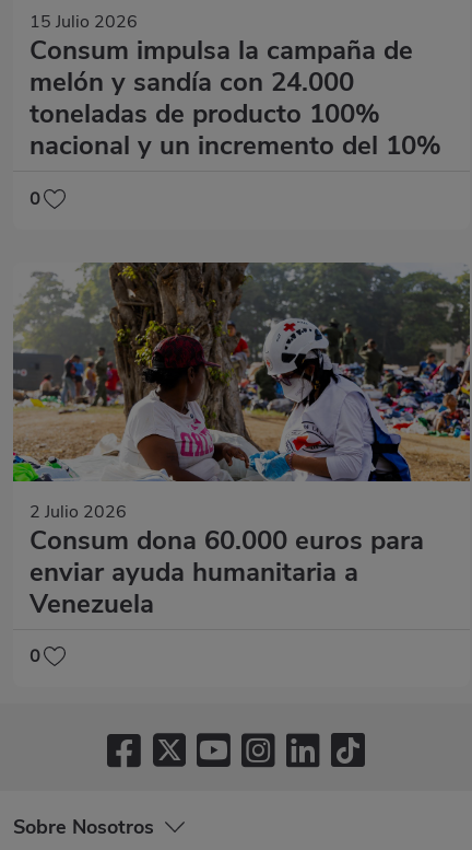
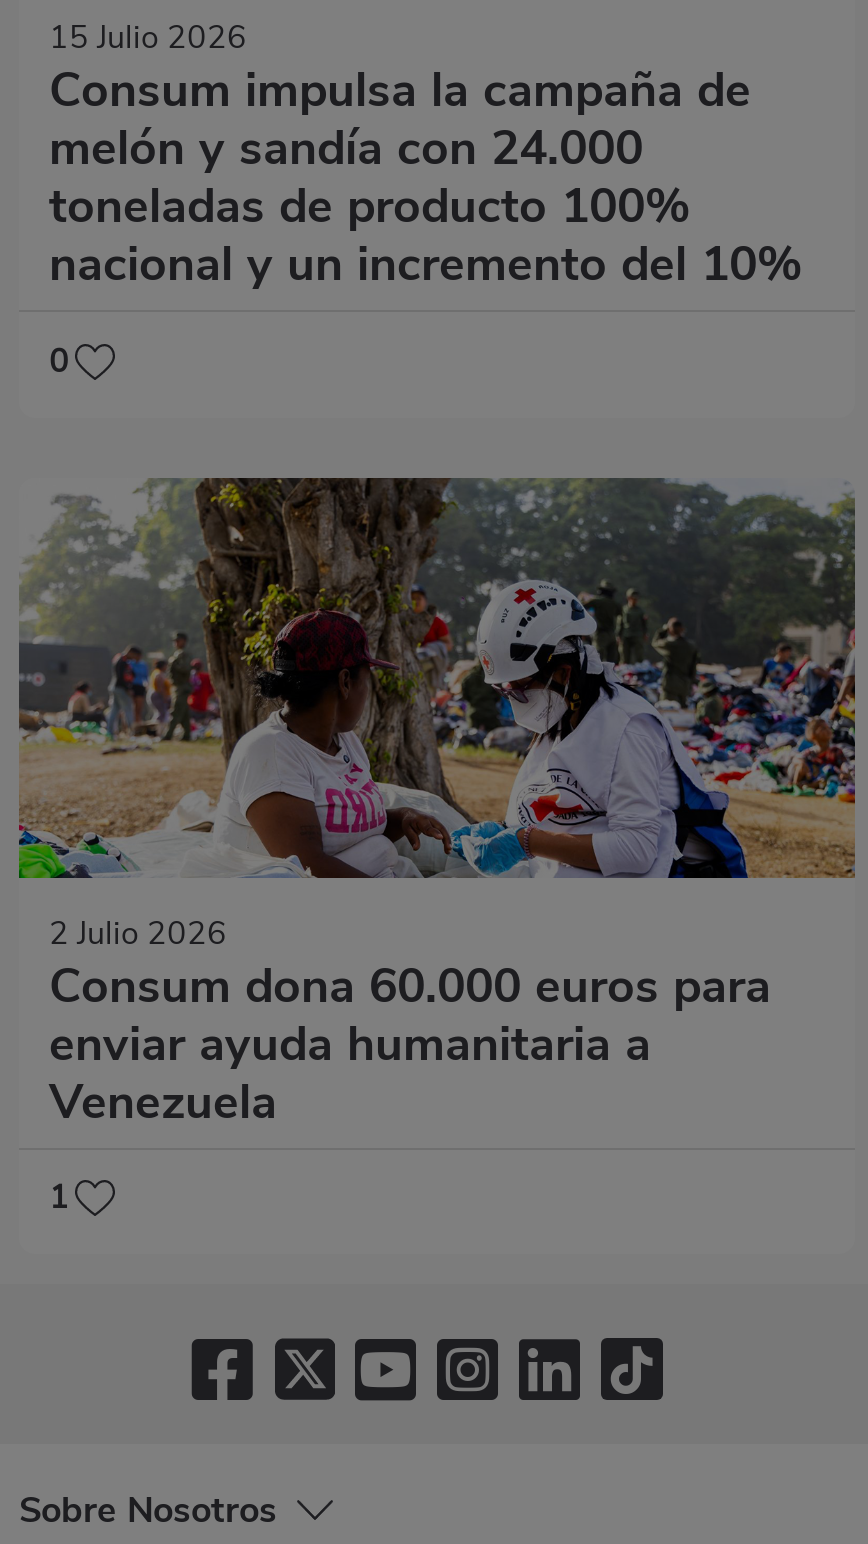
- 0
+ 1
